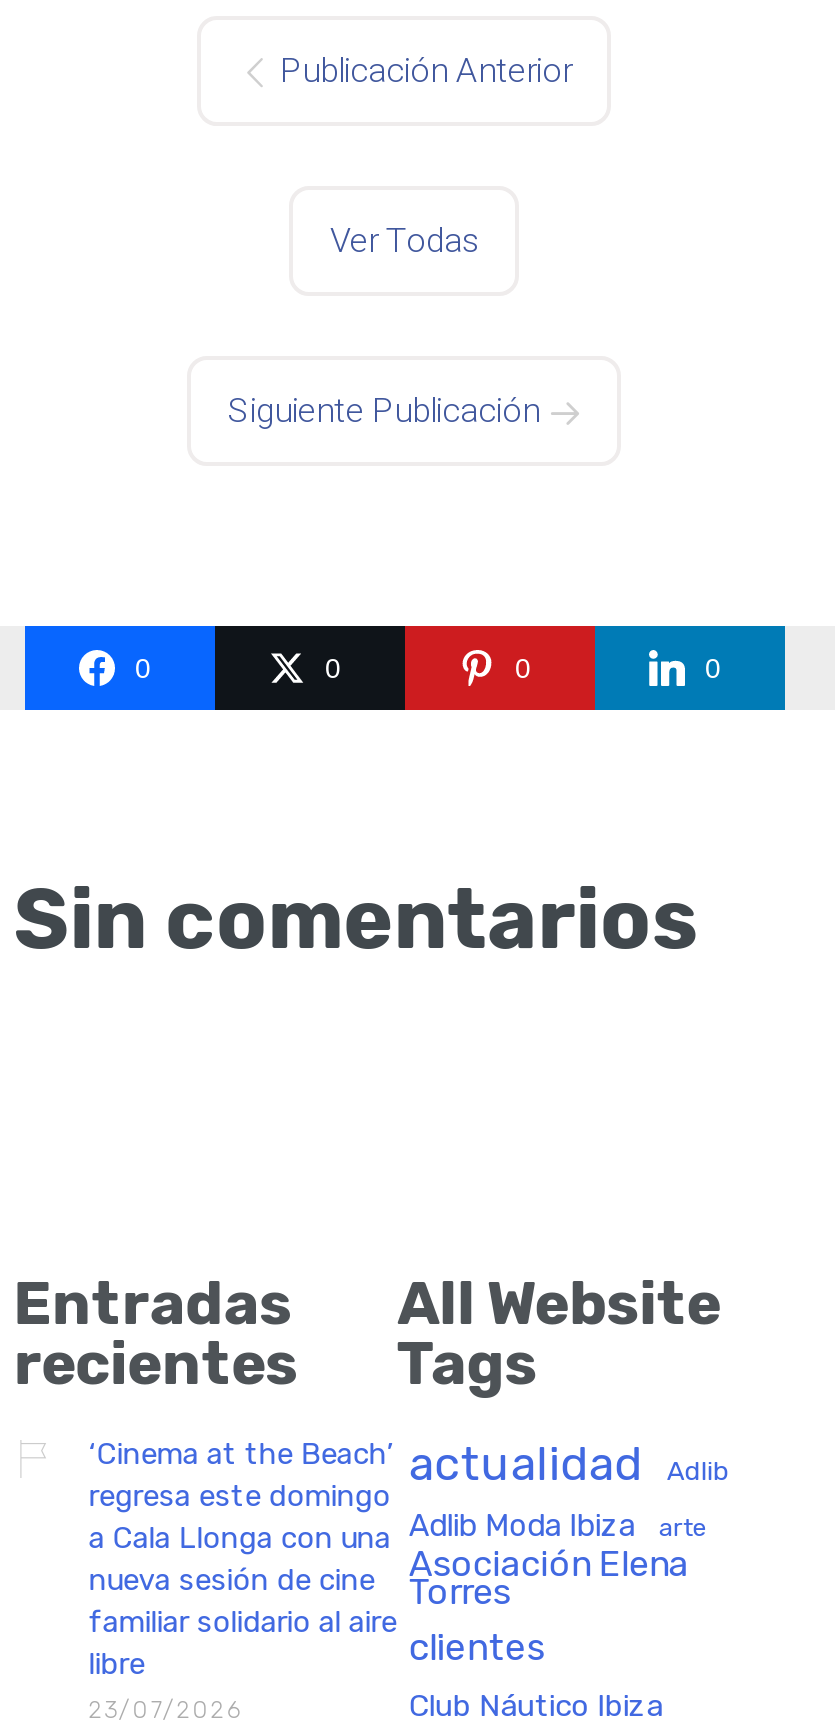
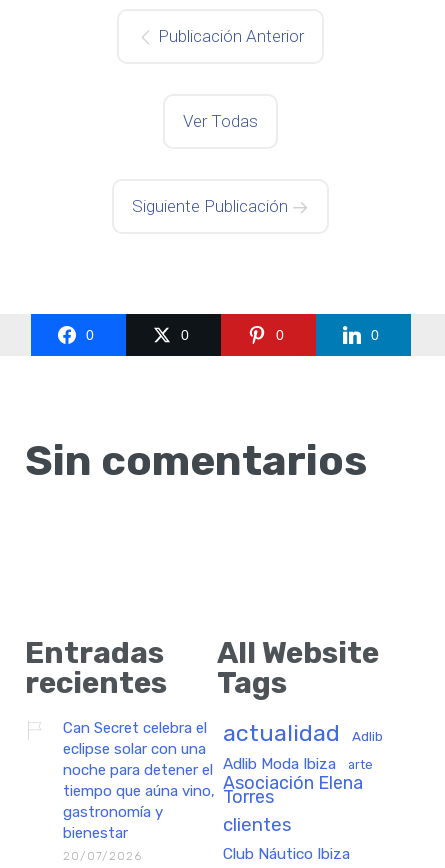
- ‘Cinema at the Beach’
- regresa este domingo
- a Cala Llonga con una
- nueva sesión de cine
- familiar solidario al aire
- libre
- 23/07/2026
+ Can Secret celebra el
+ eclipse solar con una
+ noche para detener el
+ tiempo que aúna vino,
+ gastronomía y
+ bienestar
+ 20/07/2026
